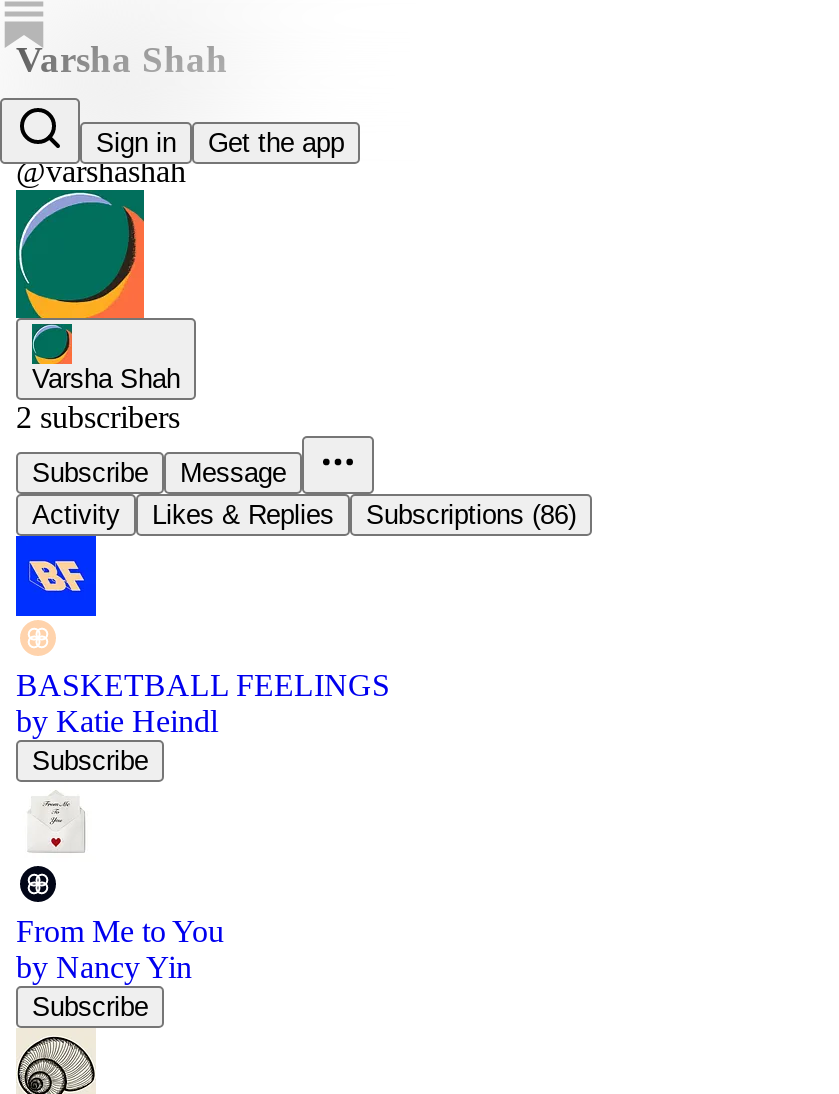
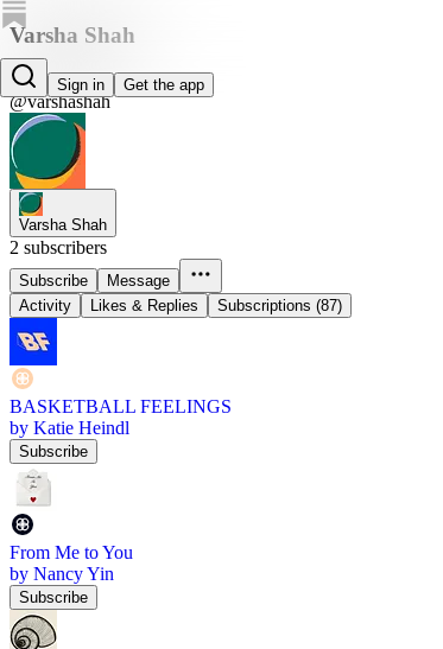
- Subscriptions (86)
+ Subscriptions (87)
